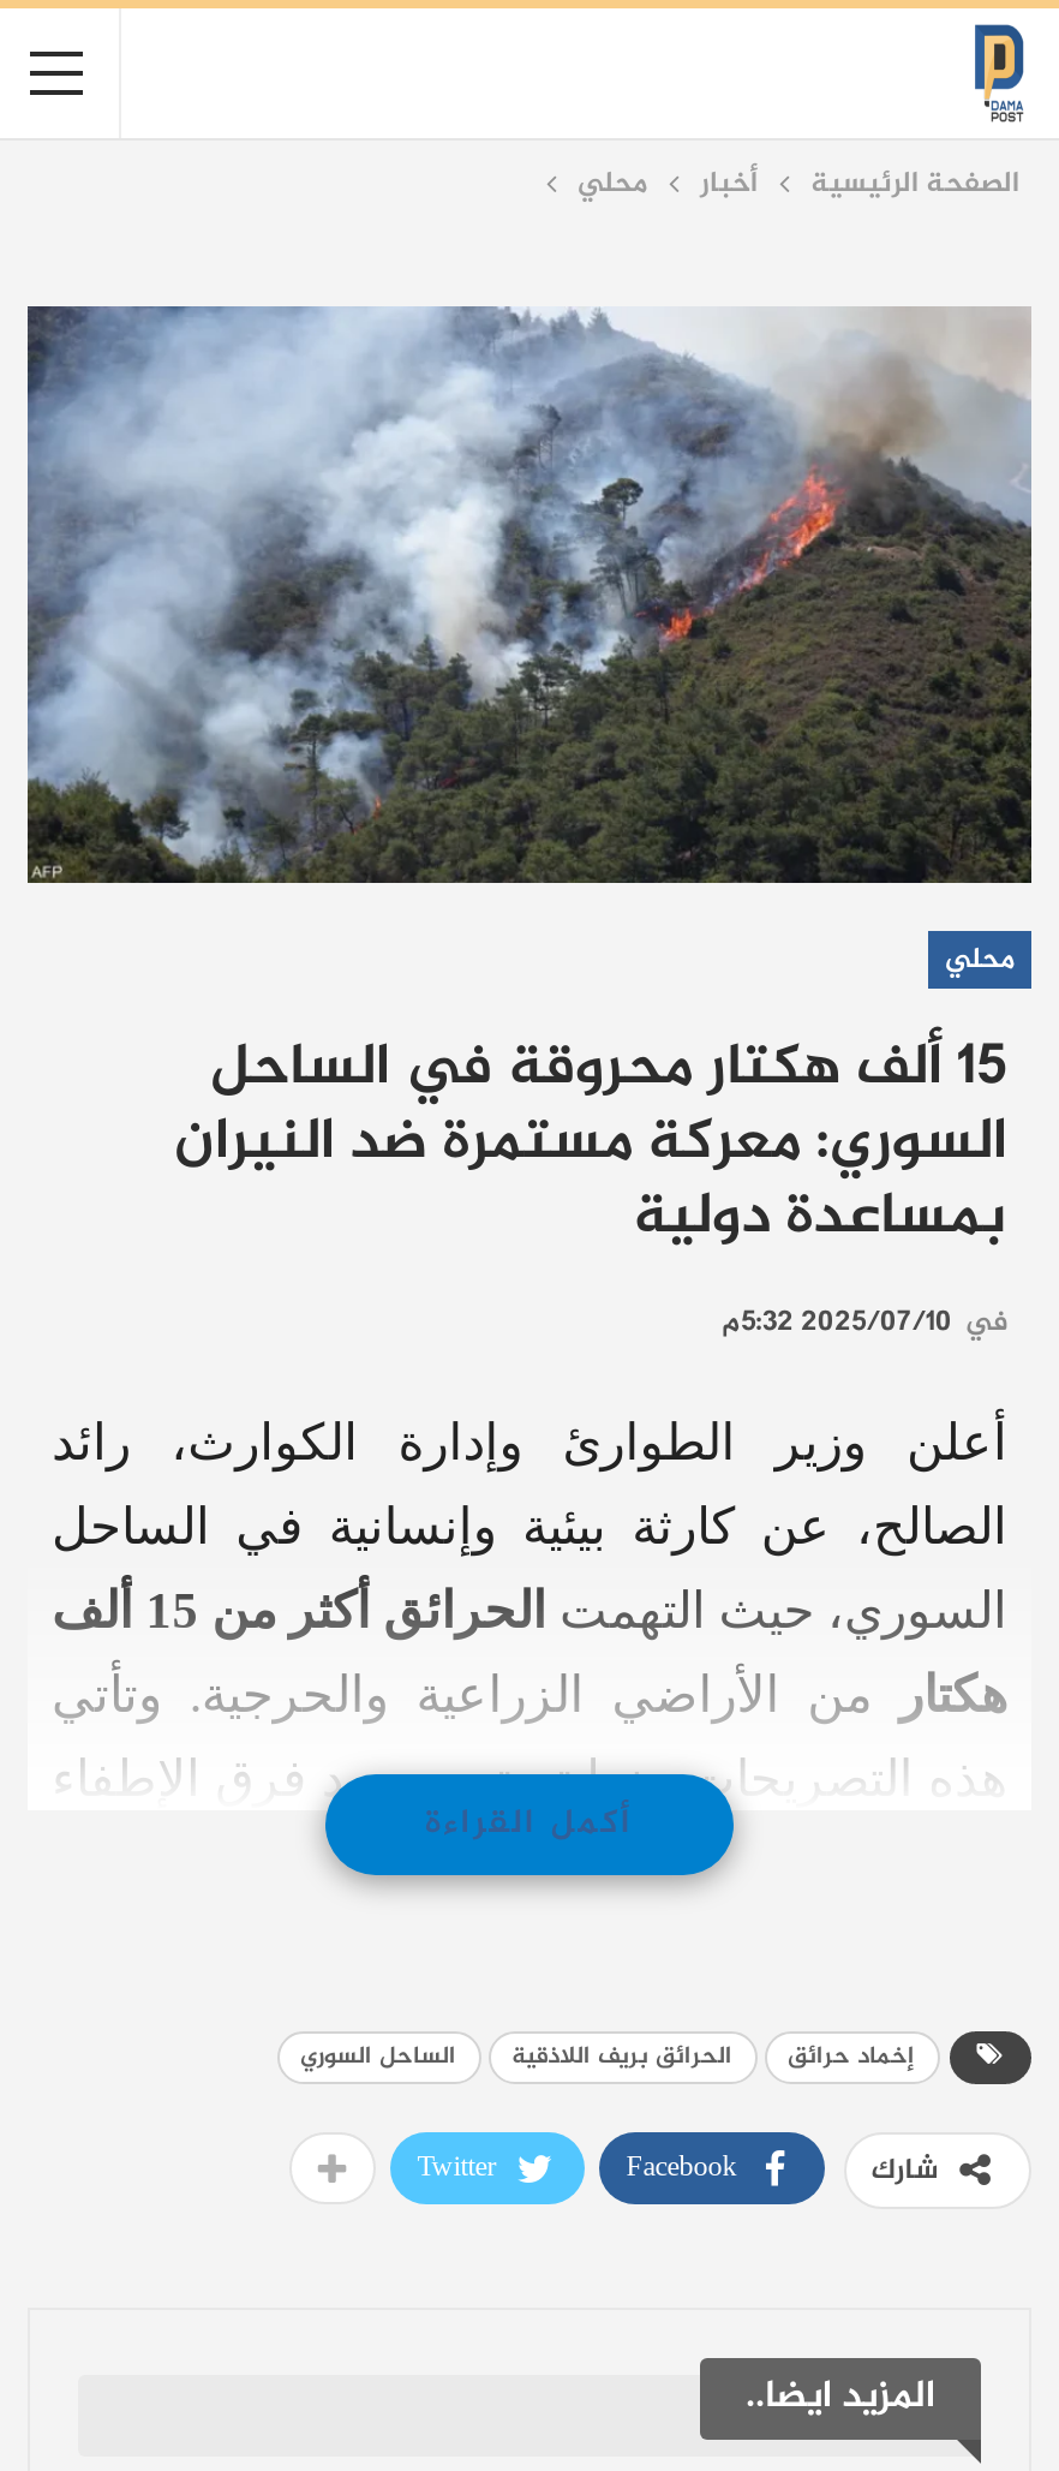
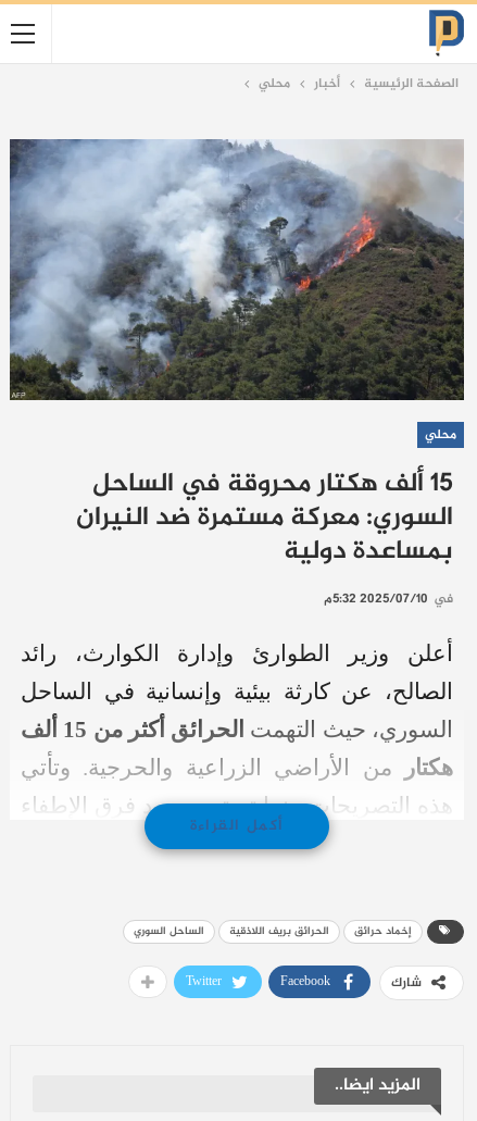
- [image]
+ [image]
